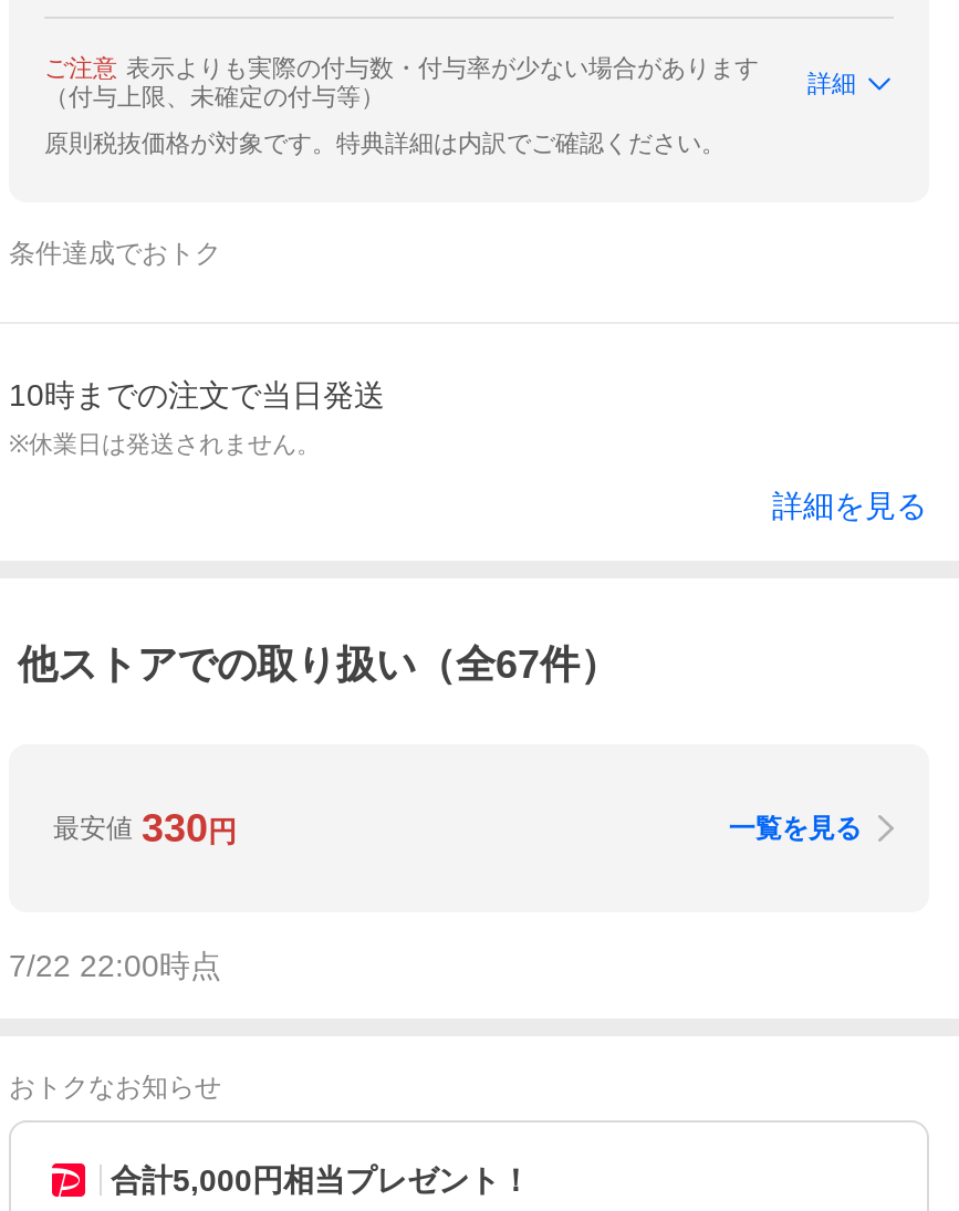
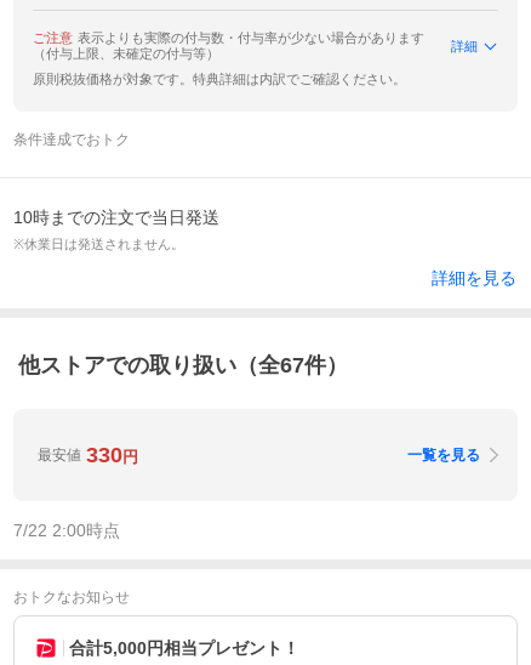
- 7/22 22:00時点
+ 7/22 2:00時点
